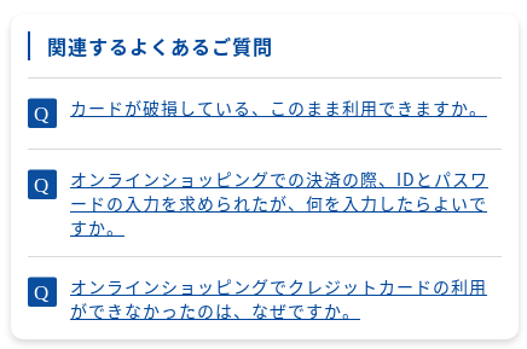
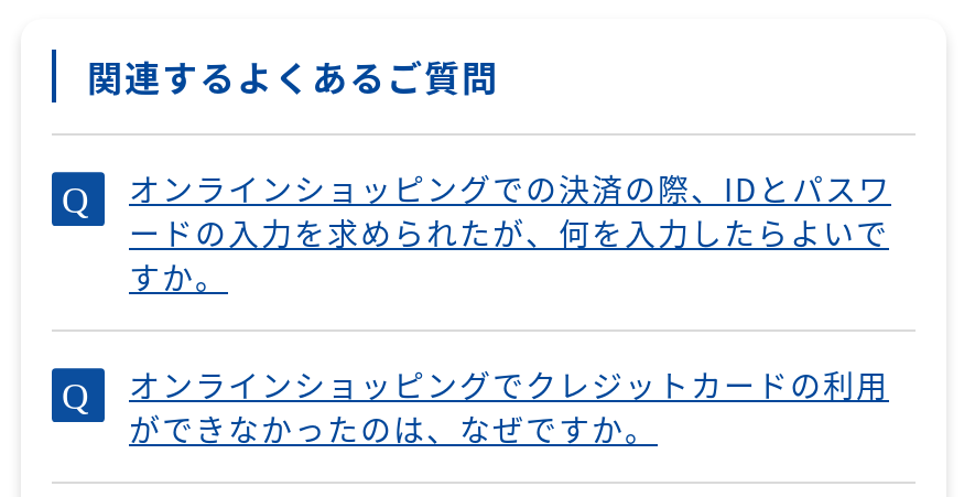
- カードが破損している、このまま利用できますか。
